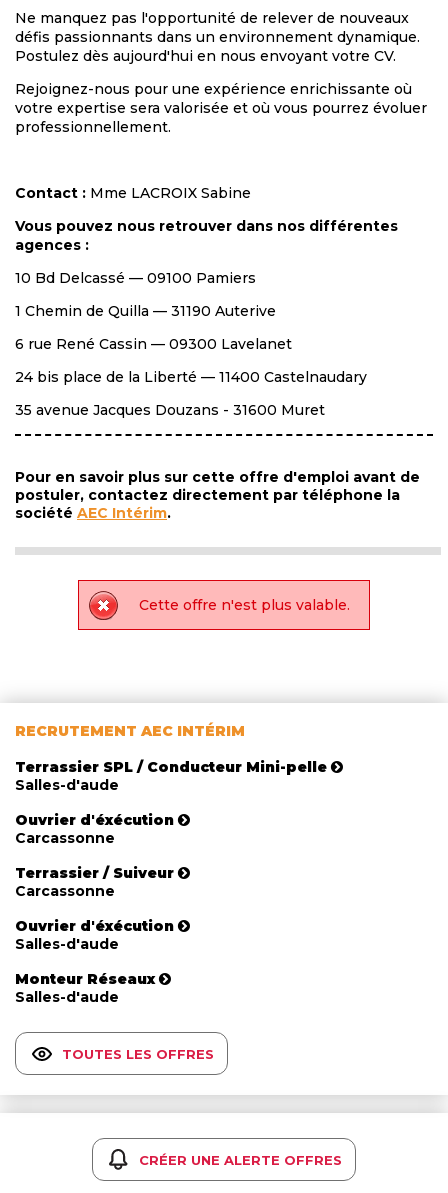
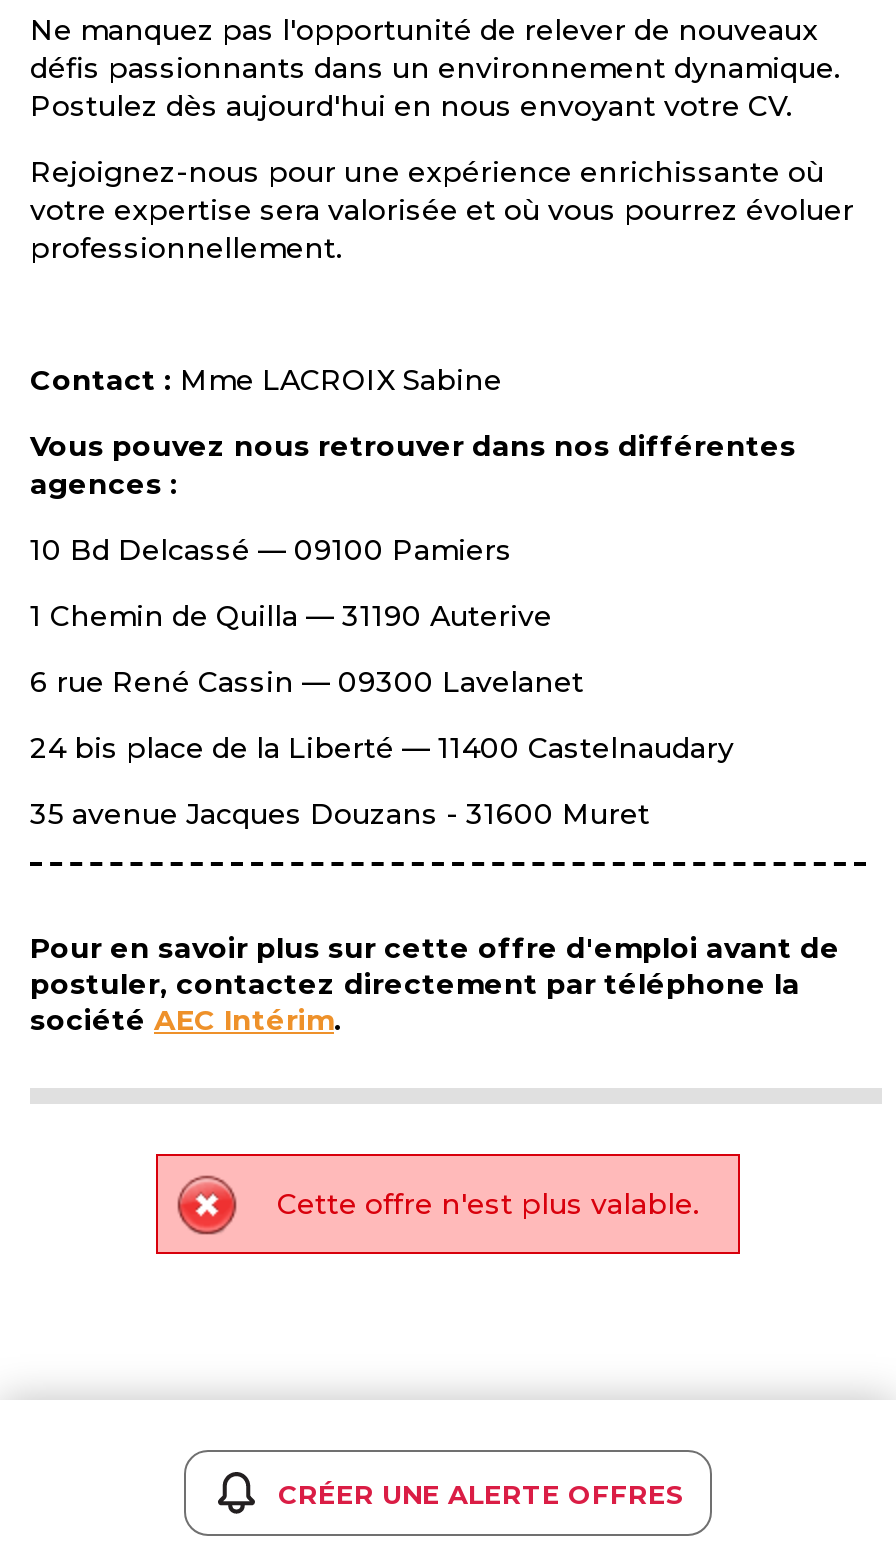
- RECRUTEMENT AEC INTÉRIM
- Terrassier SPL / Conducteur Mini-pelle
- Salles-d'aude
- Ouvrier d'éxécution
- Carcassonne
- Terrassier / Suiveur
- Carcassonne
- Ouvrier d'éxécution
- Salles-d'aude
- Monteur Réseaux
- Salles-d'aude
- TOUTES LES OFFRES
